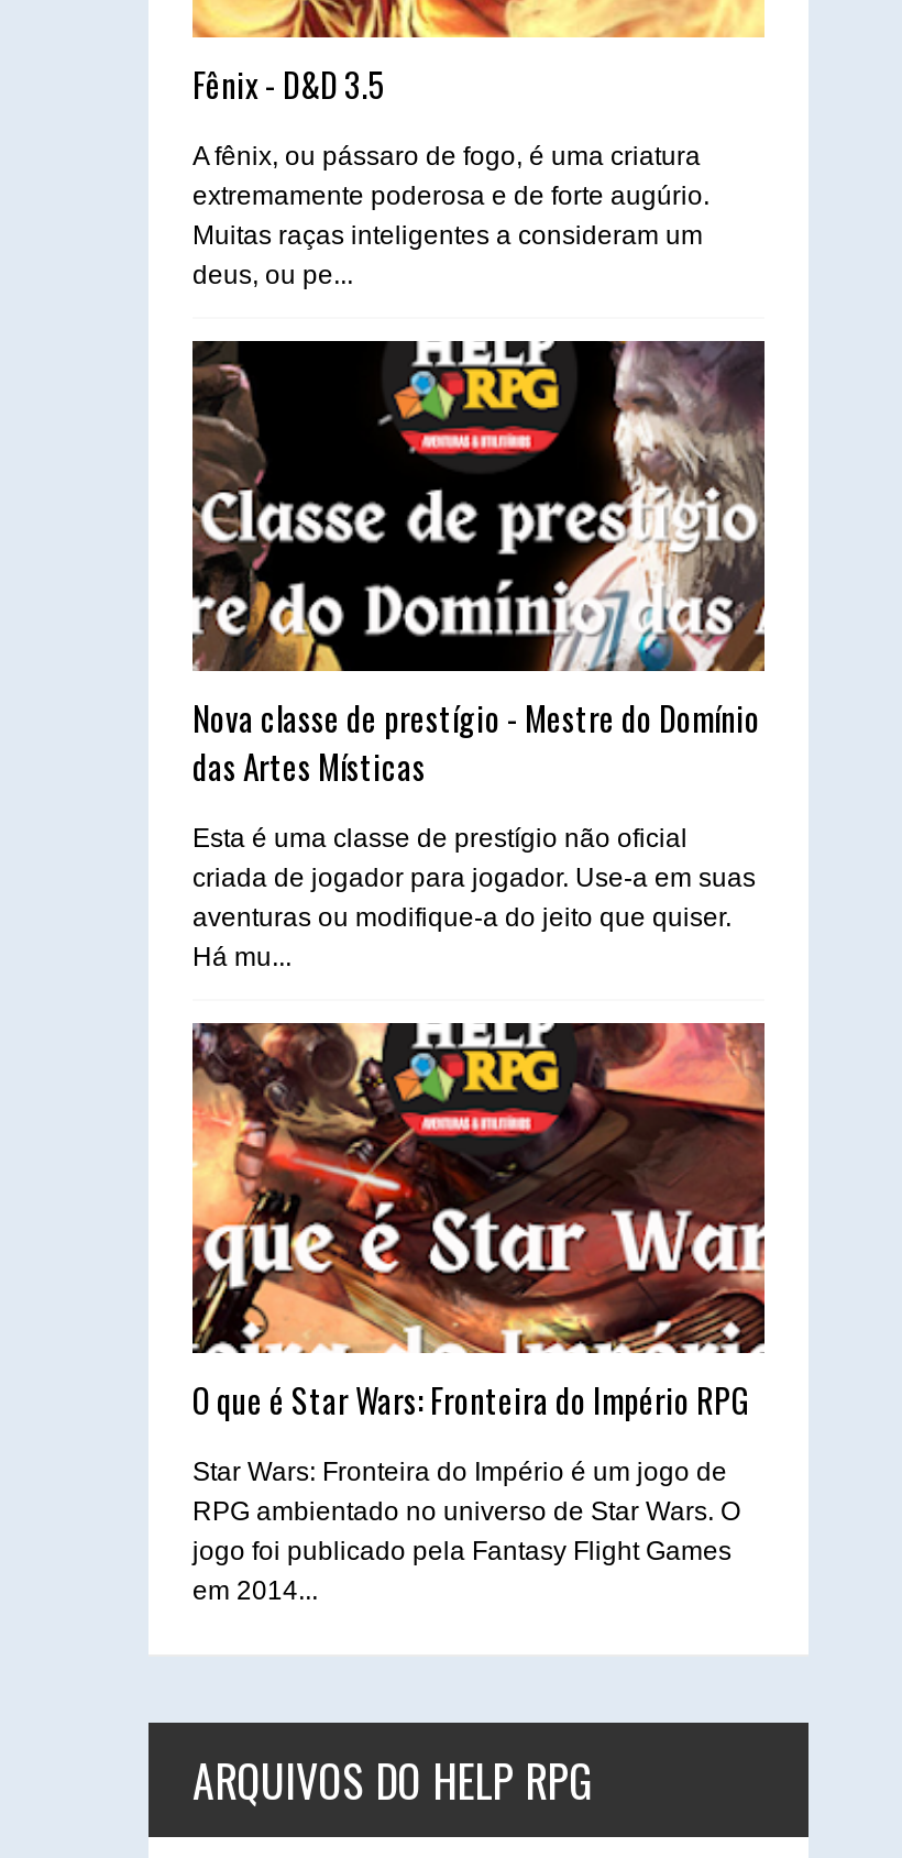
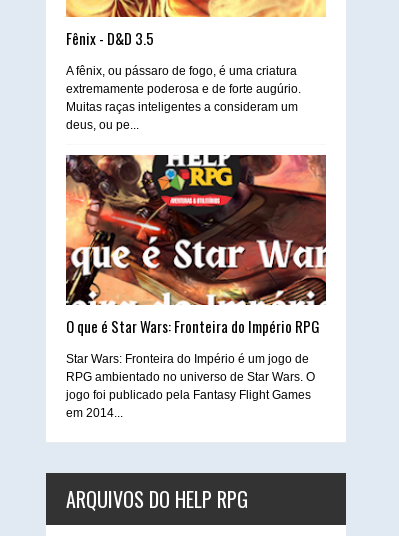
- [image]
- Nova classe de prestígio - Mestre do Domínio
- das Artes Místicas
- Esta é uma classe de prestígio não oficial
- criada de jogador para jogador. Use-a em suas
- aventuras ou modifique-a do jeito que quiser.
- Há mu...
